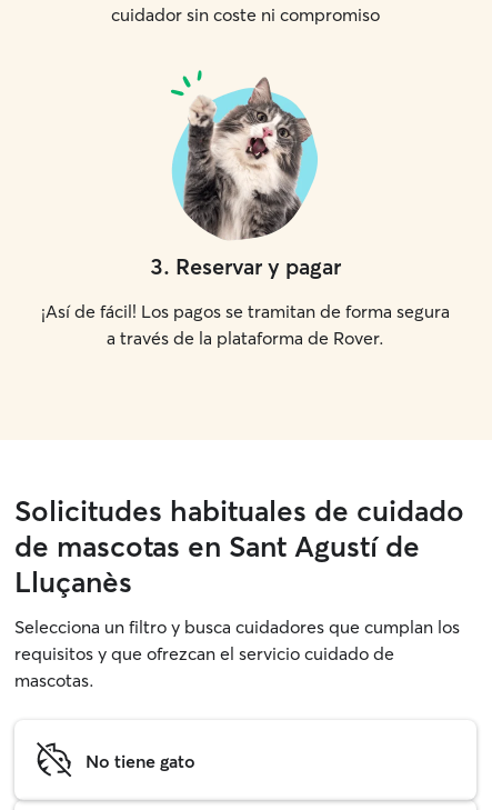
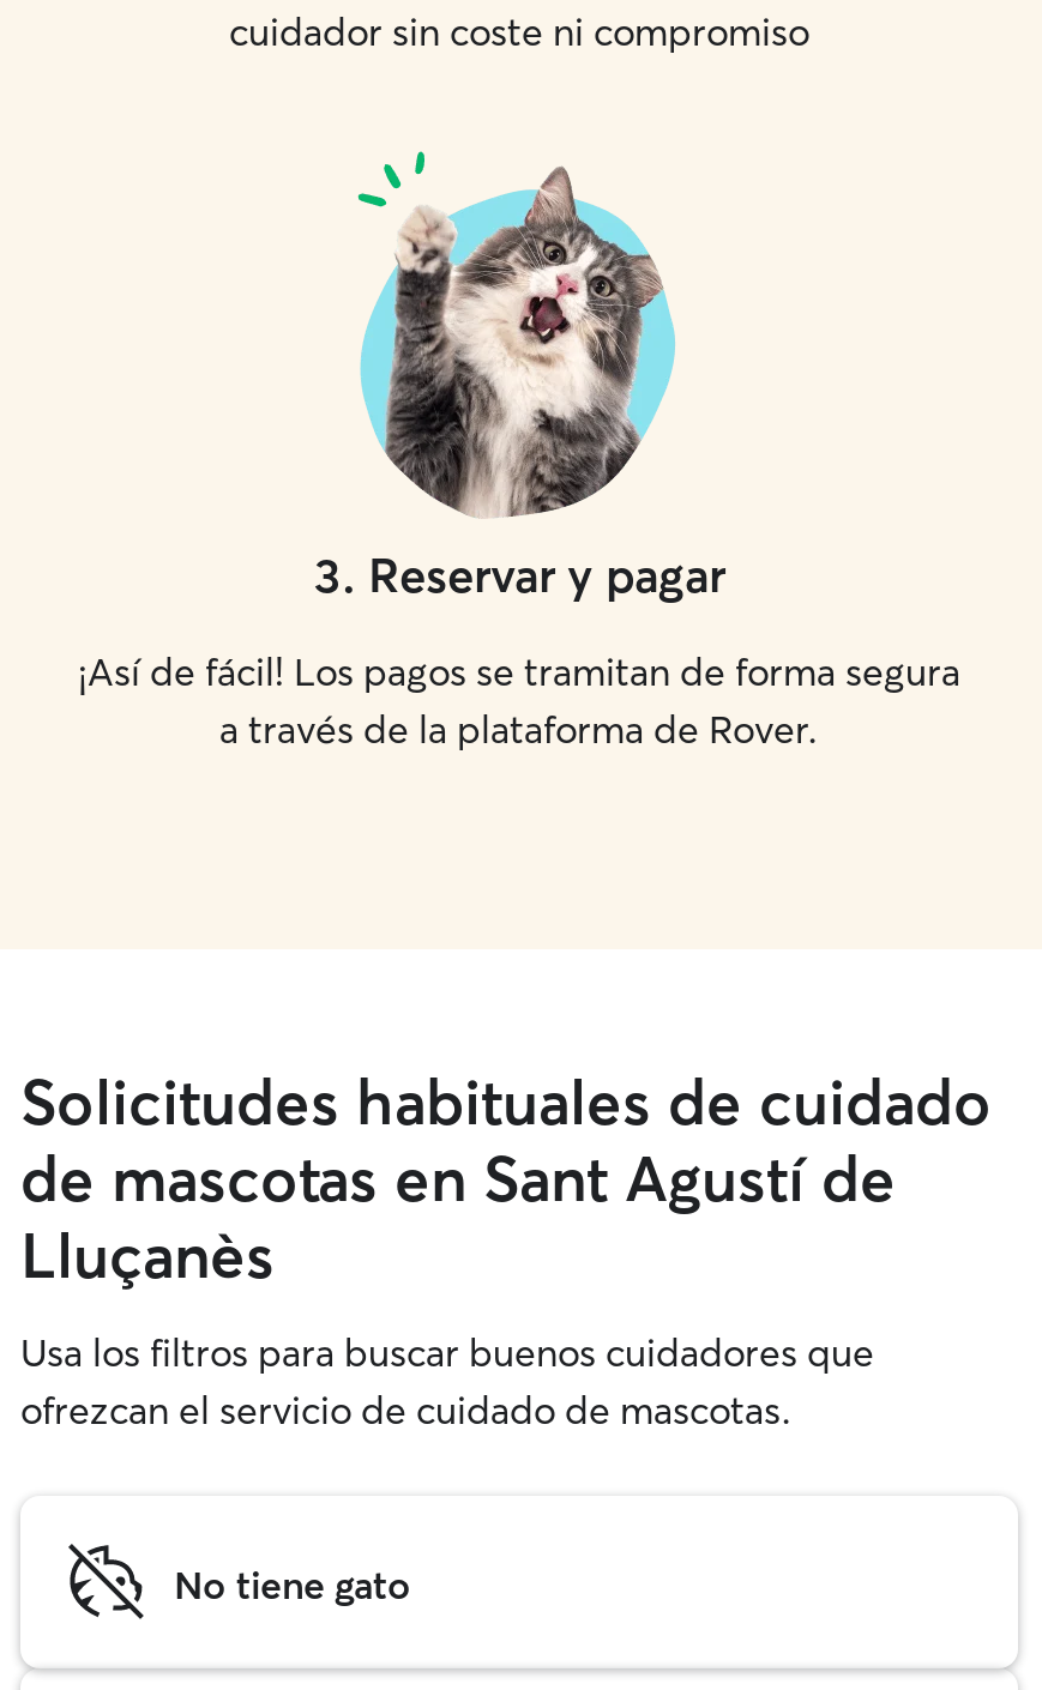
- Selecciona un filtro y busca cuidadores que cumplan los
- requisitos y que ofrezcan el servicio cuidado de
- mascotas.
+ Usa los filtros para buscar buenos cuidadores que
+ ofrezcan el servicio de cuidado de mascotas.
